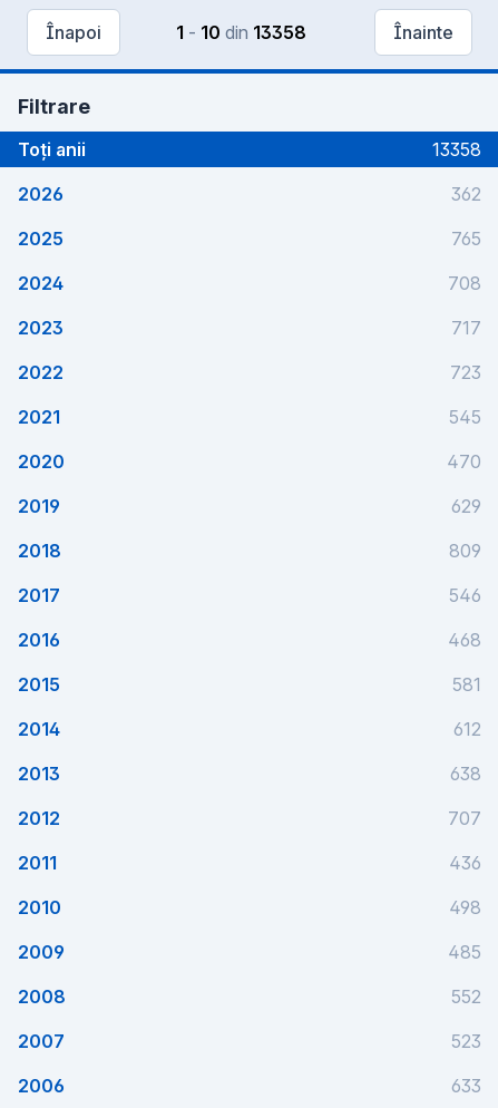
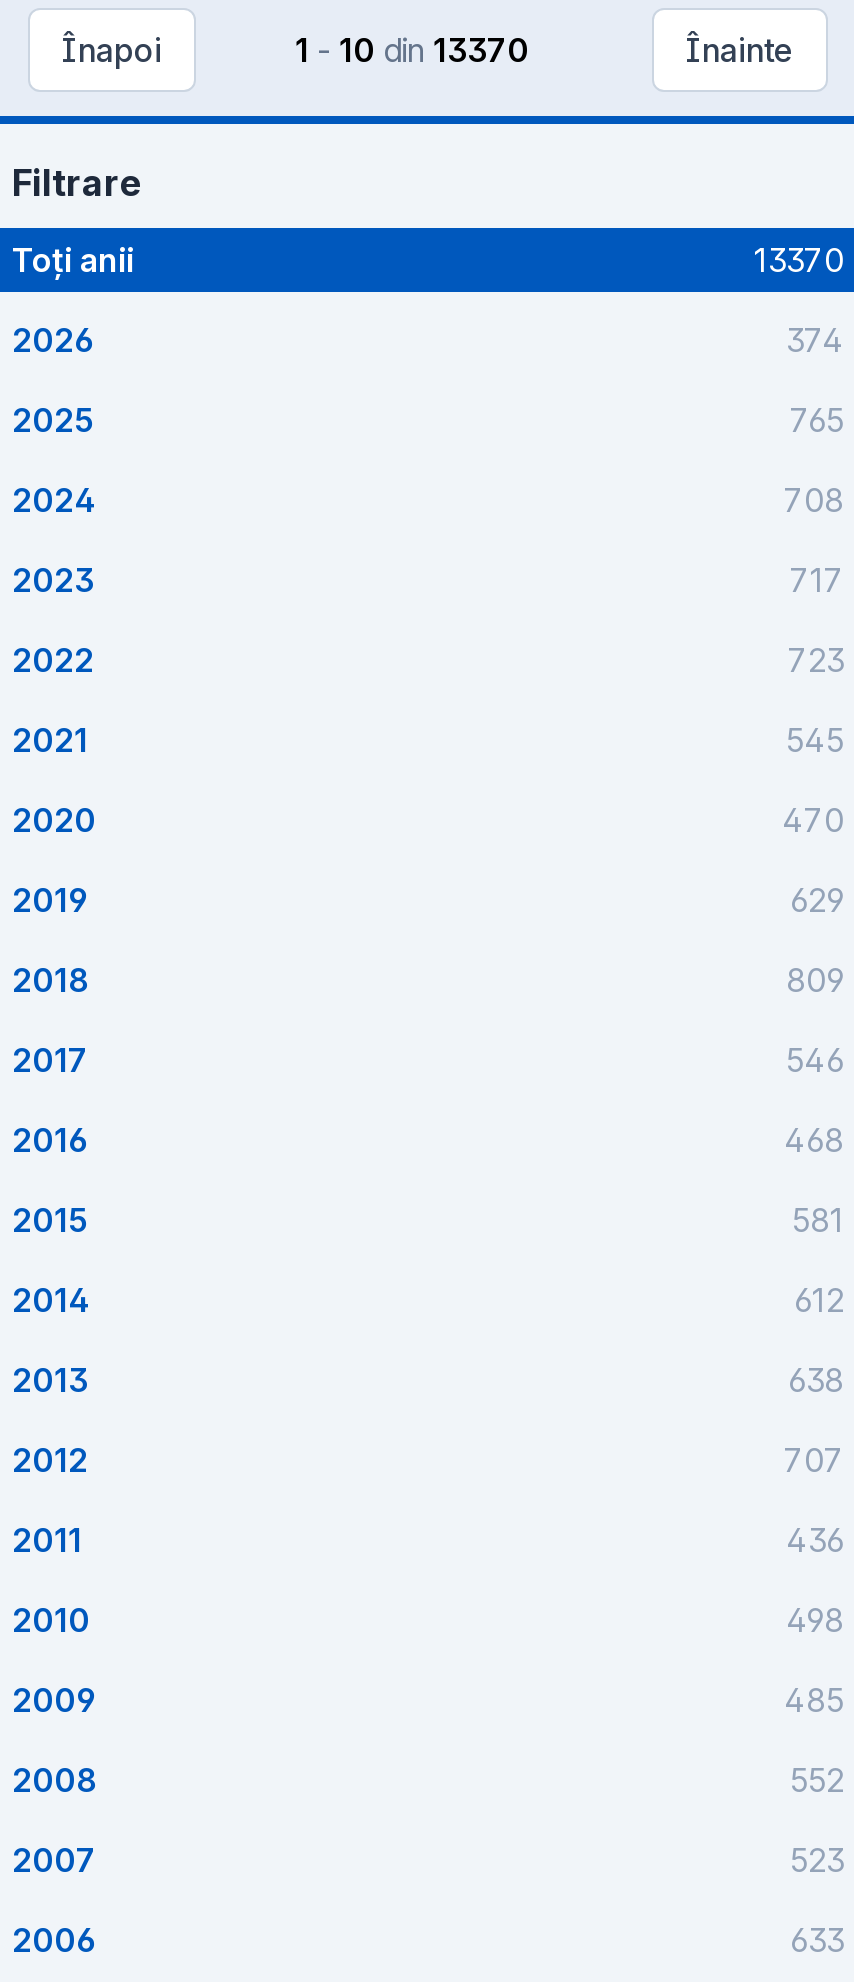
- 1 - 10 din 13358
+ 1 - 10 din 13370

- 13358
+ 13370

- 362
+ 374
